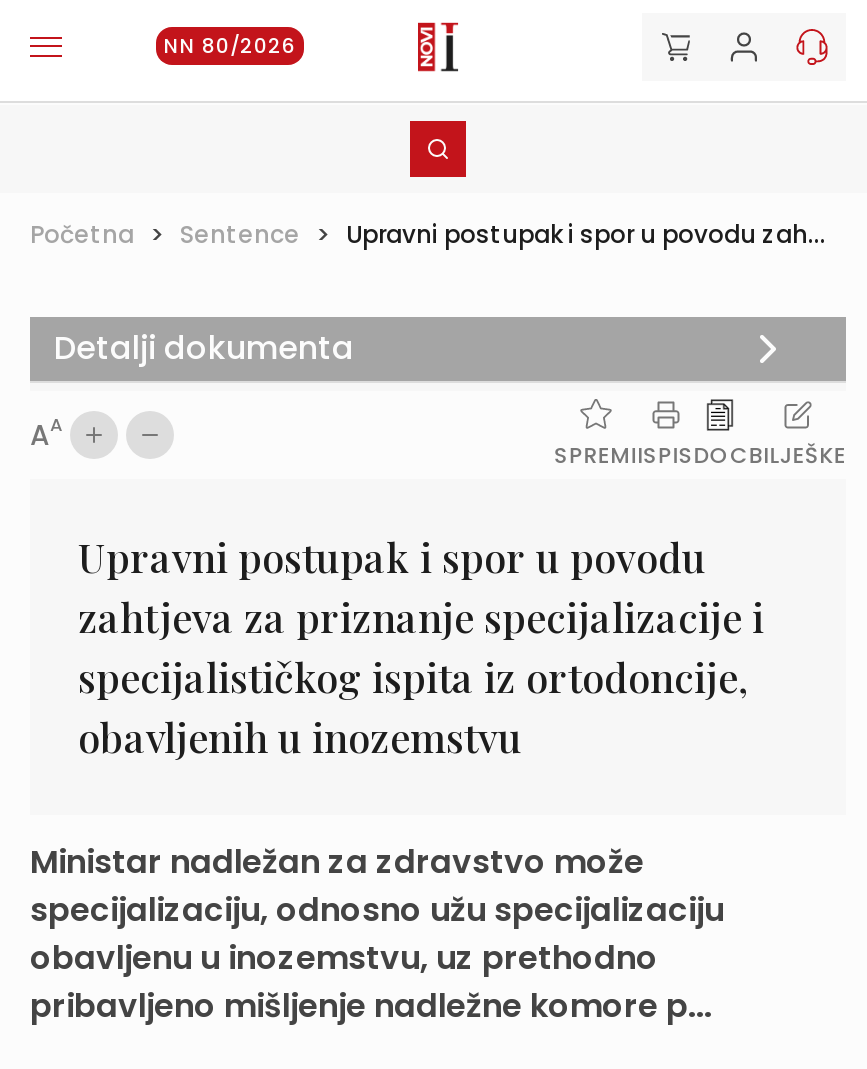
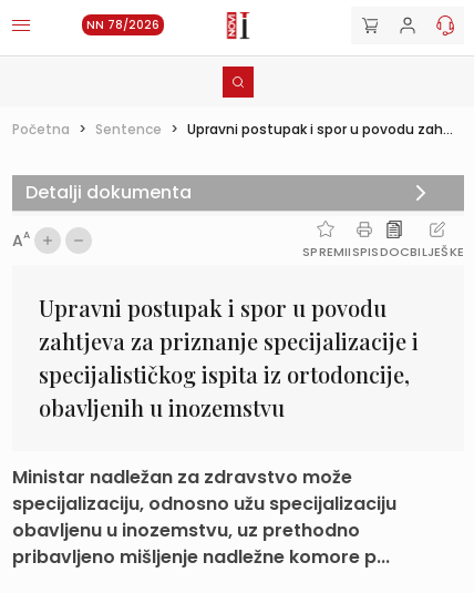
- NN 80/2026
+ NN 78/2026
